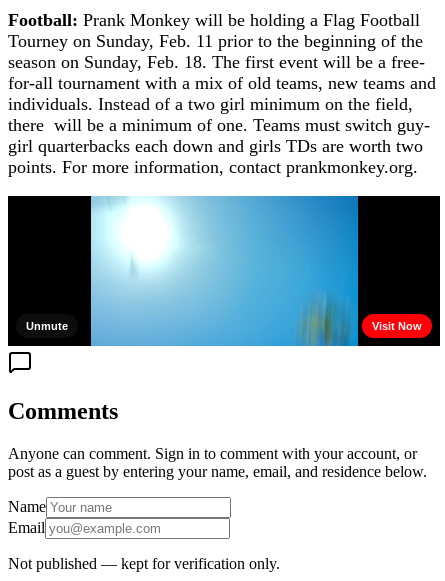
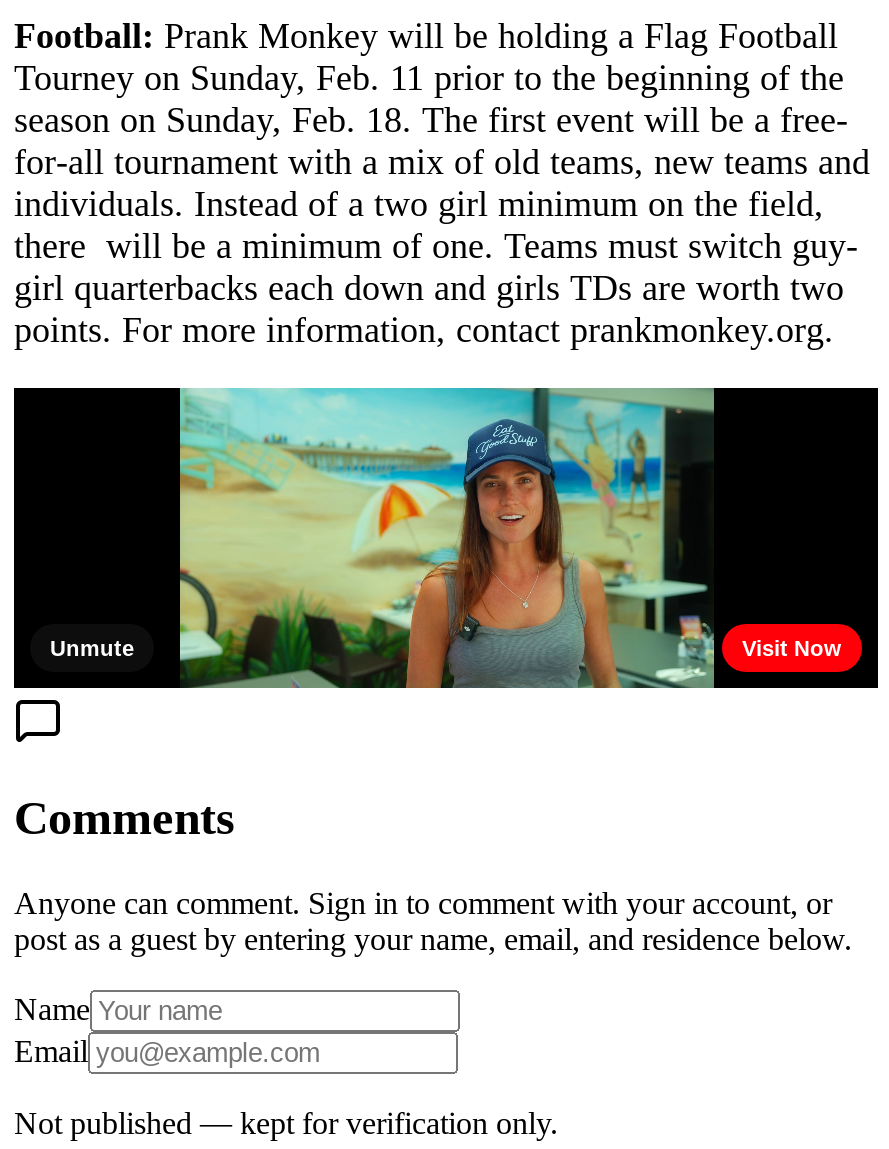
- [image]
+ [image]
